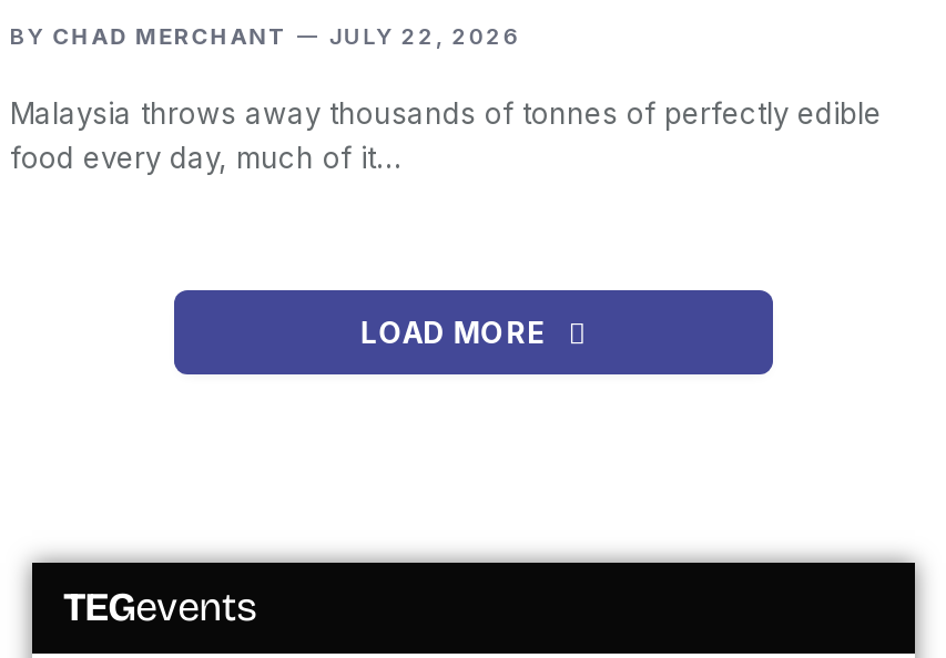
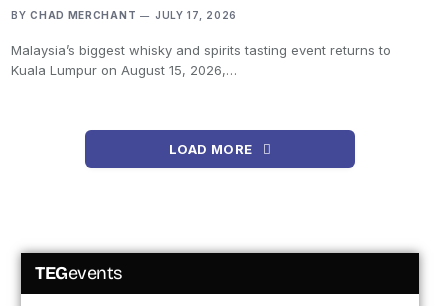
- BY CHAD MERCHANT JULY 22, 2026
+ BY CHAD MERCHANT JULY 17, 2026

- Malaysia throws away thousands of tonnes of perfectly edible
- food every day, much of it…
+ Malaysia’s biggest whisky and spirits tasting event returns to
+ Kuala Lumpur on August 15, 2026,…
